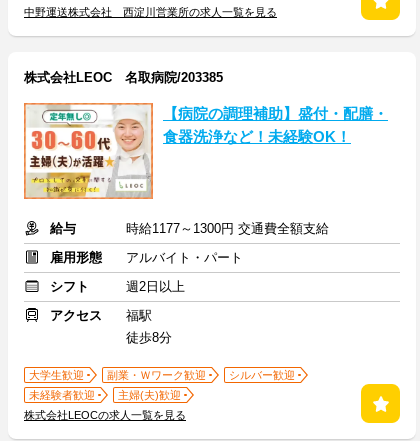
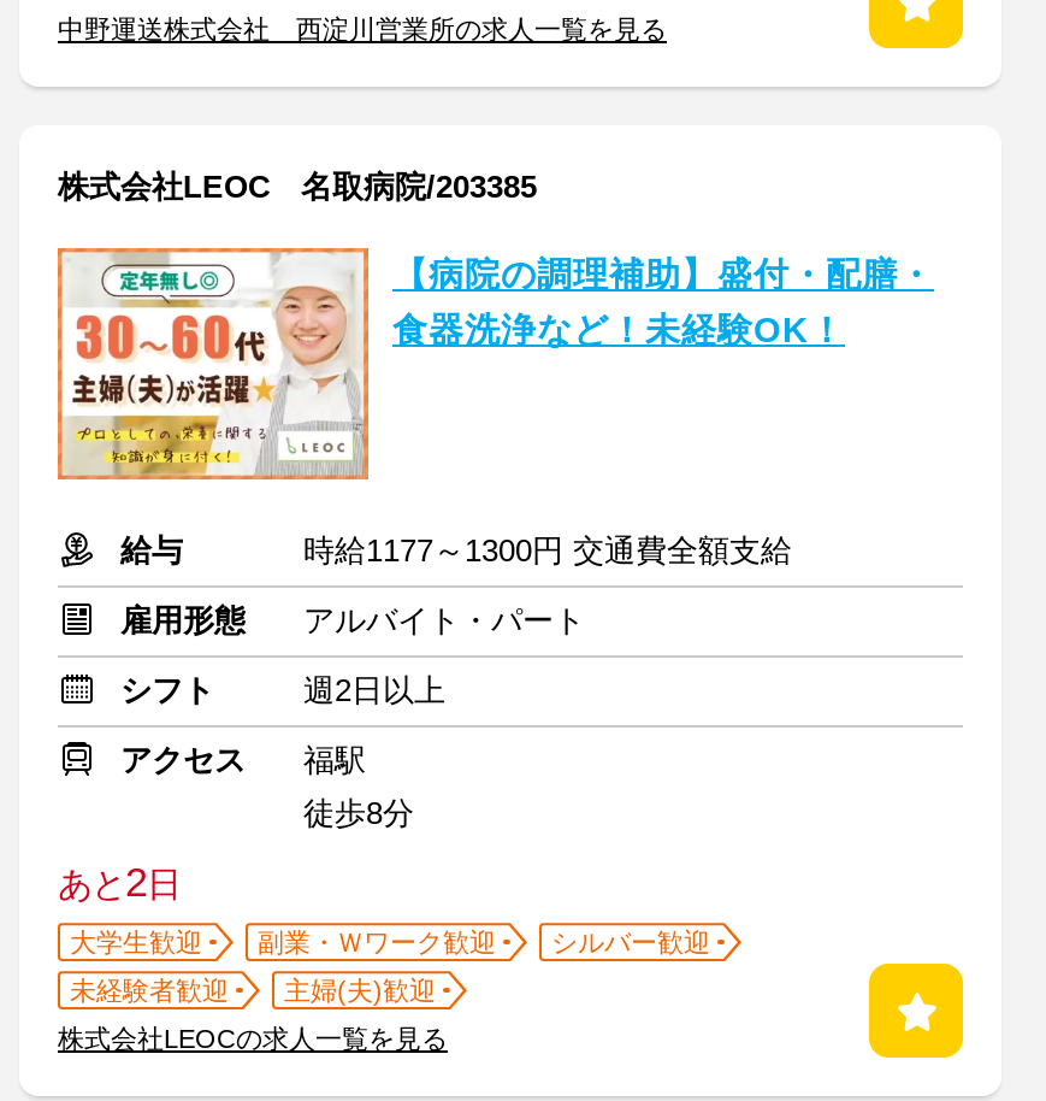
+ あと2日
